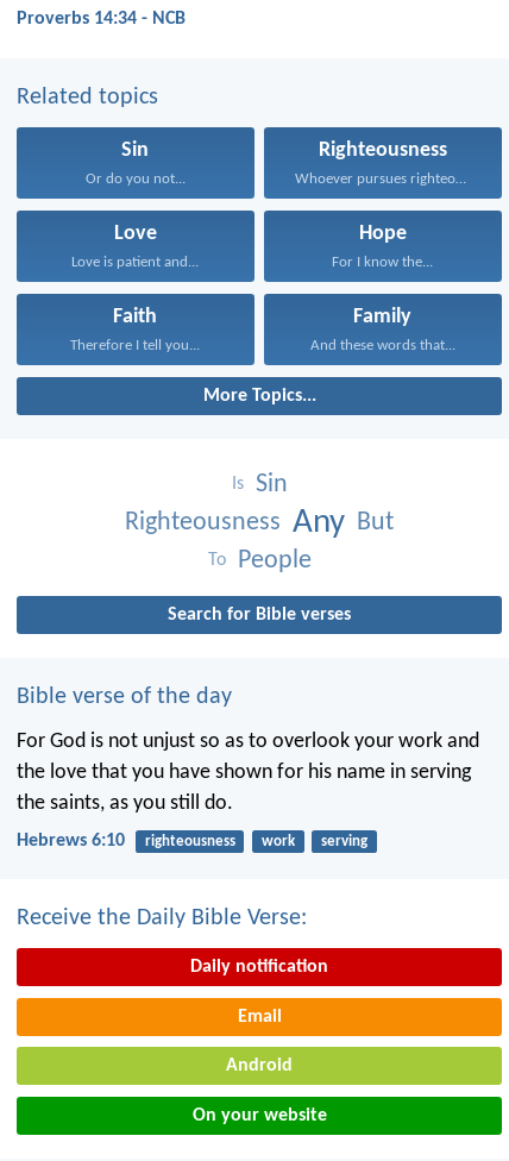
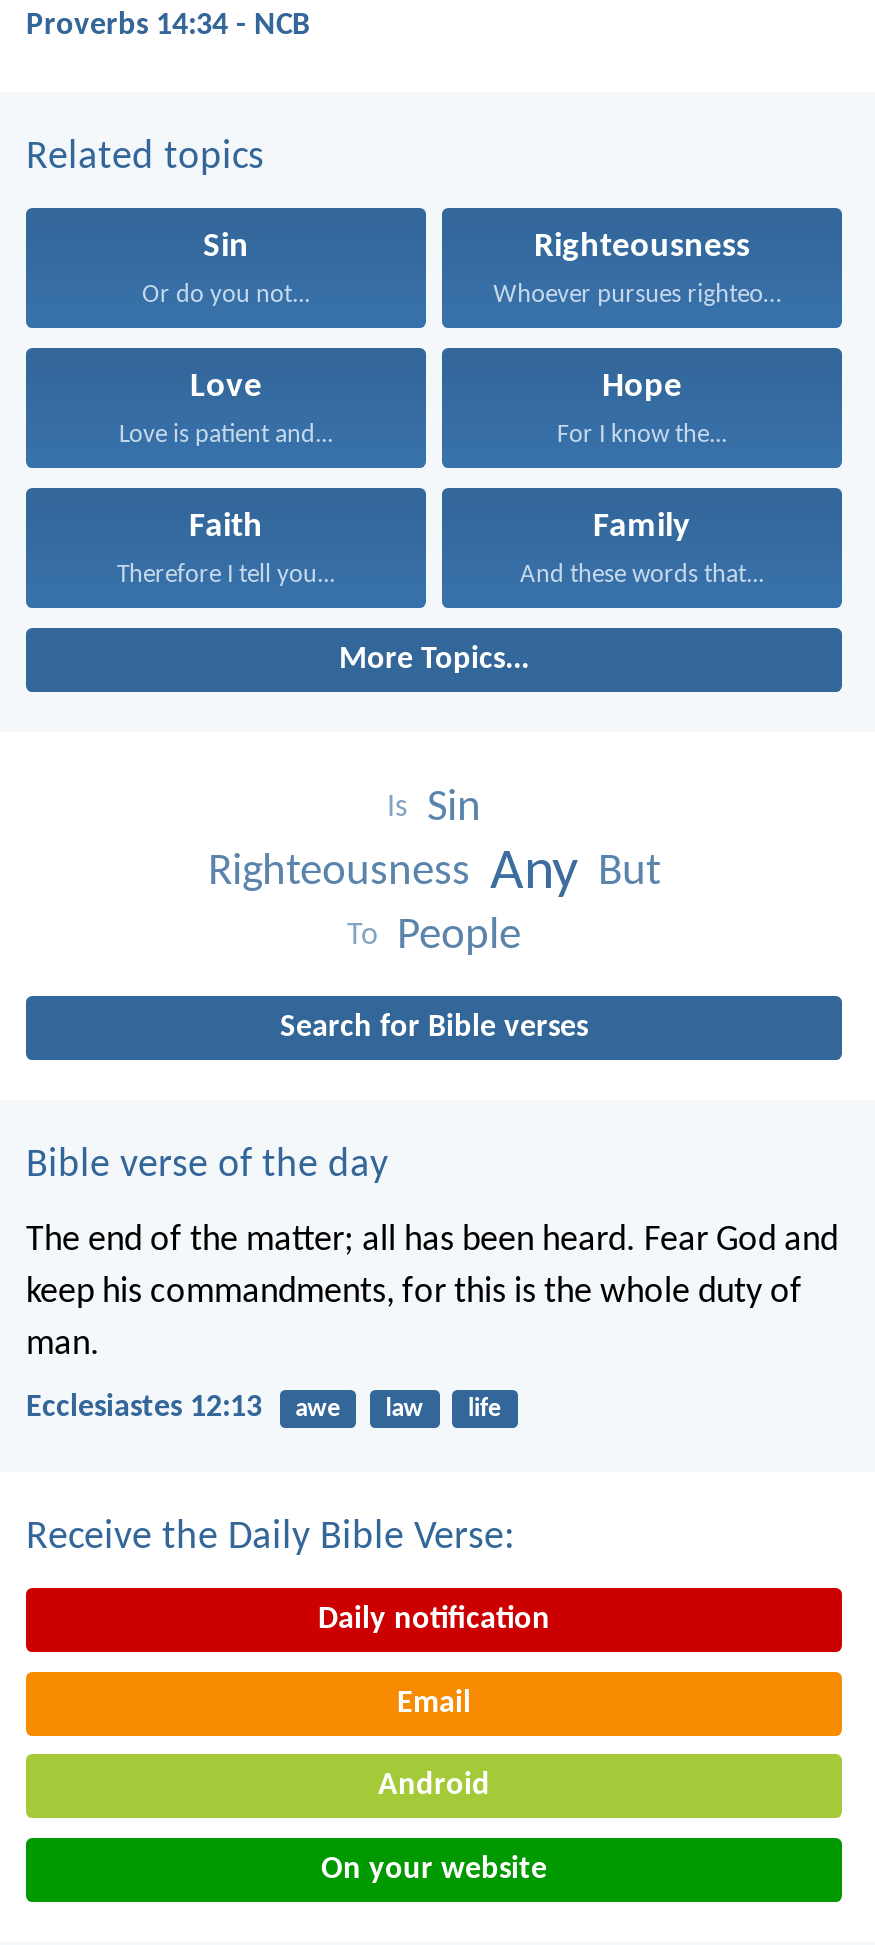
- For God is not unjust so as to overlook your work and
- the love that you have shown for his name in serving
- the saints, as you still do.
+ The end of the matter; all has been heard. Fear God and
+ keep his commandments, for this is the whole duty of
+ man.

- Hebrews 6:10
- righteousness
- work
- serving
+ Ecclesiastes 12:13
+ awe
+ law
+ life
